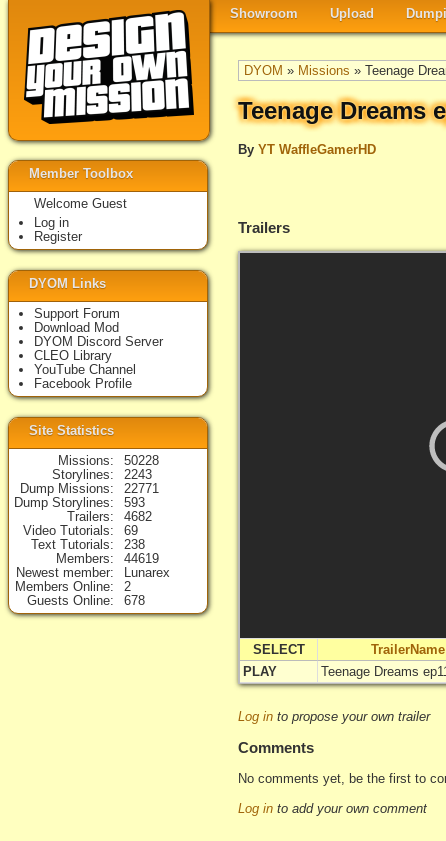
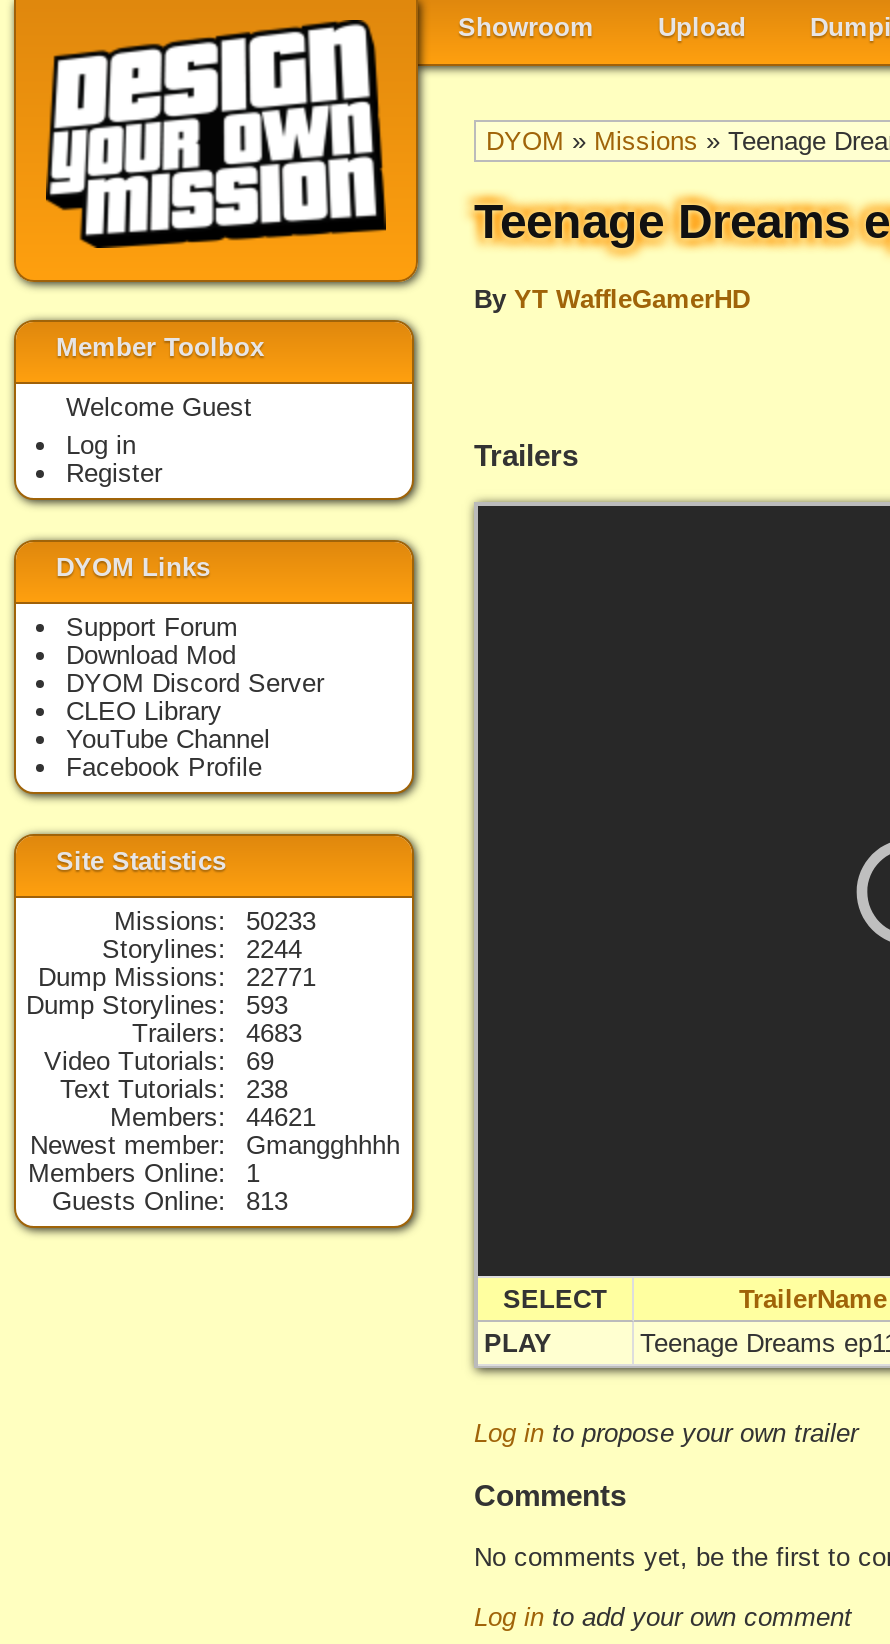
- Missions 50228
+ Missions 50233

- Storylines 2243
+ Storylines 2244

- Trailers 4682
+ Trailers 4683

- Members 44619
+ Members 44621

- Lunarex
+ Gmangghhhh

- Members Online 2
+ Members Online 1

- Guests Online 678
+ Guests Online 813
